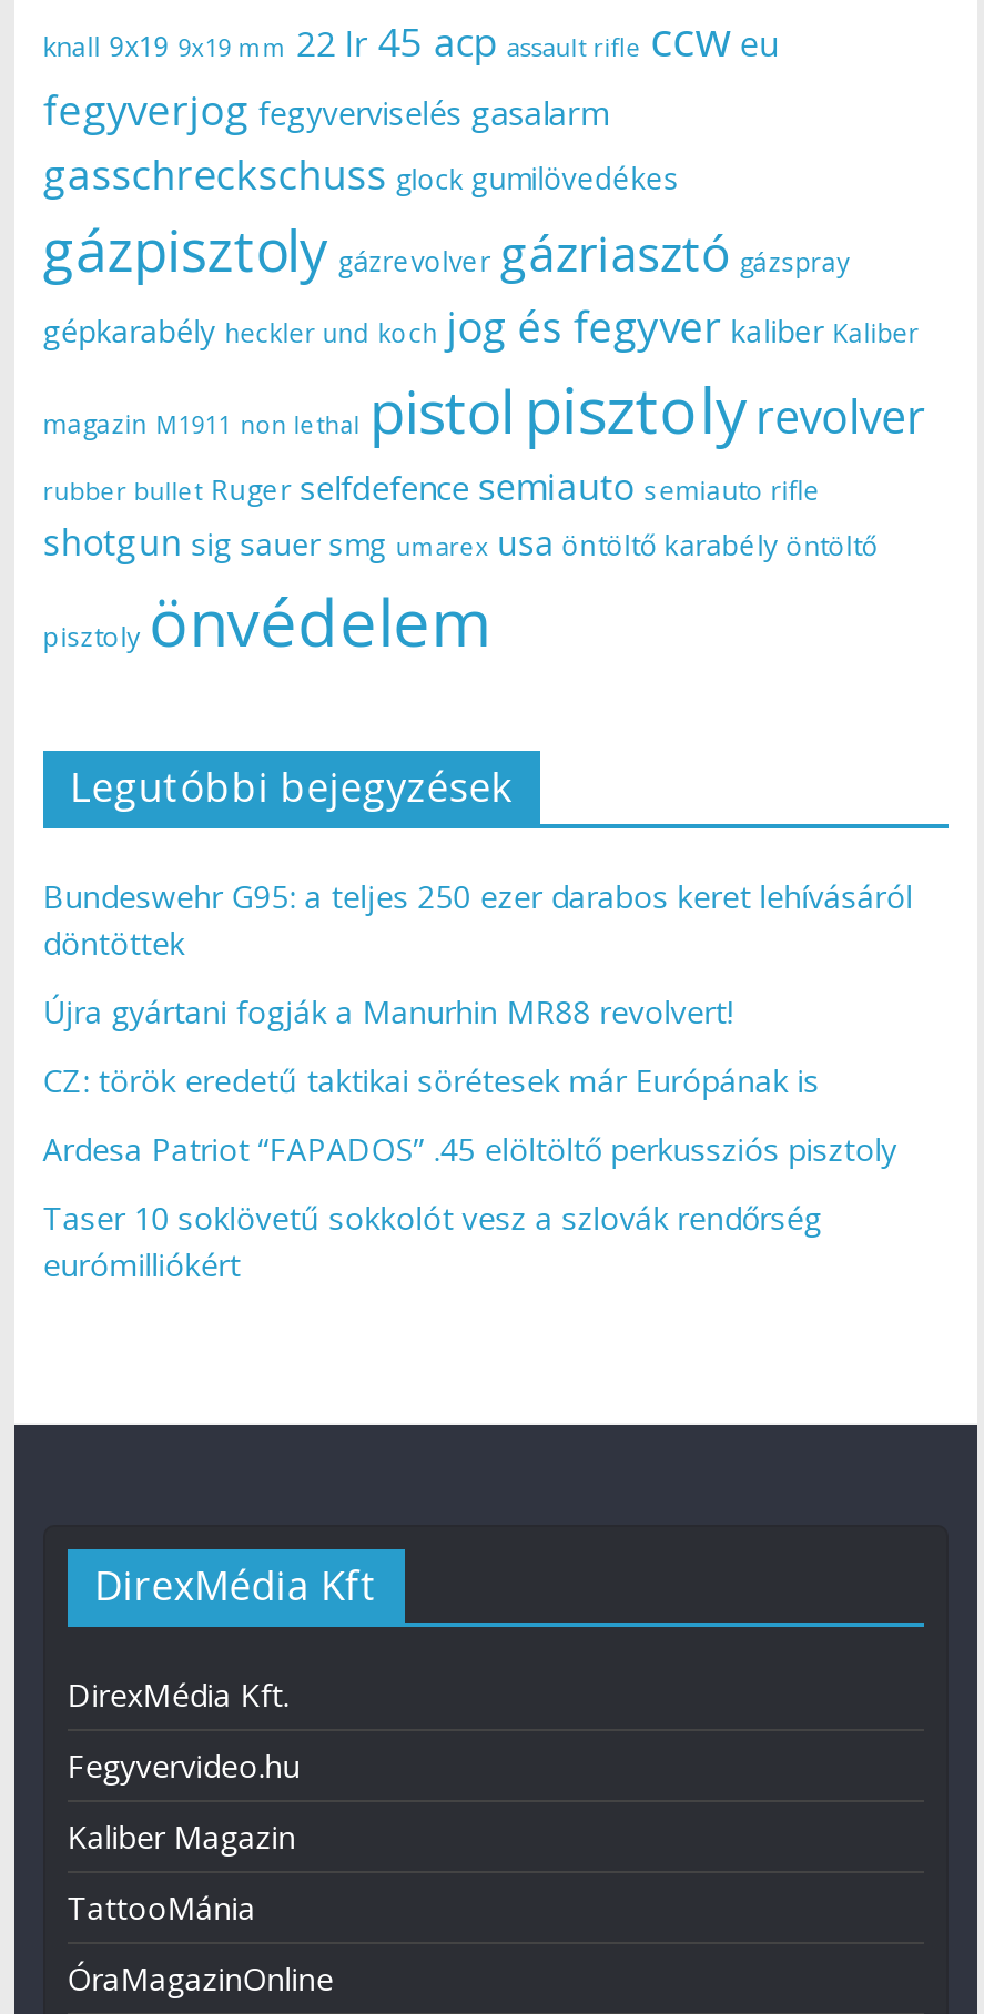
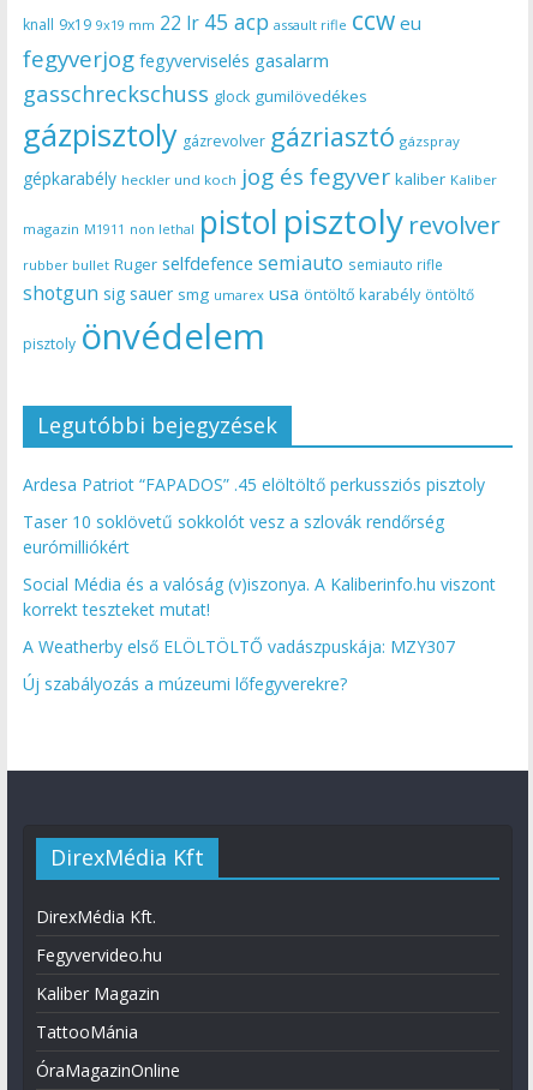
- Bundeswehr G95: a teljes 250 ezer darabos keret lehívásáról
- döntöttek
- Újra gyártani fogják a Manurhin MR88 revolvert!
- CZ: török eredetű taktikai sörétesek már Európának is

moved up: Ardesa Patriot “FAPADOS” .45 elöltöltő perkussziós pisztoly | Taser 10 soklövetű sokkolót vesz a szlovák rendőrség | eurómilliókért

+ Social Média és a valóság (v)iszonya. A Kaliberinfo.hu viszont
+ korrekt teszteket mutat!
+ A Weatherby első ELÖLTÖLTŐ vadászpuskája: MZY307
+ Új szabályozás a múzeumi lőfegyverekre?
